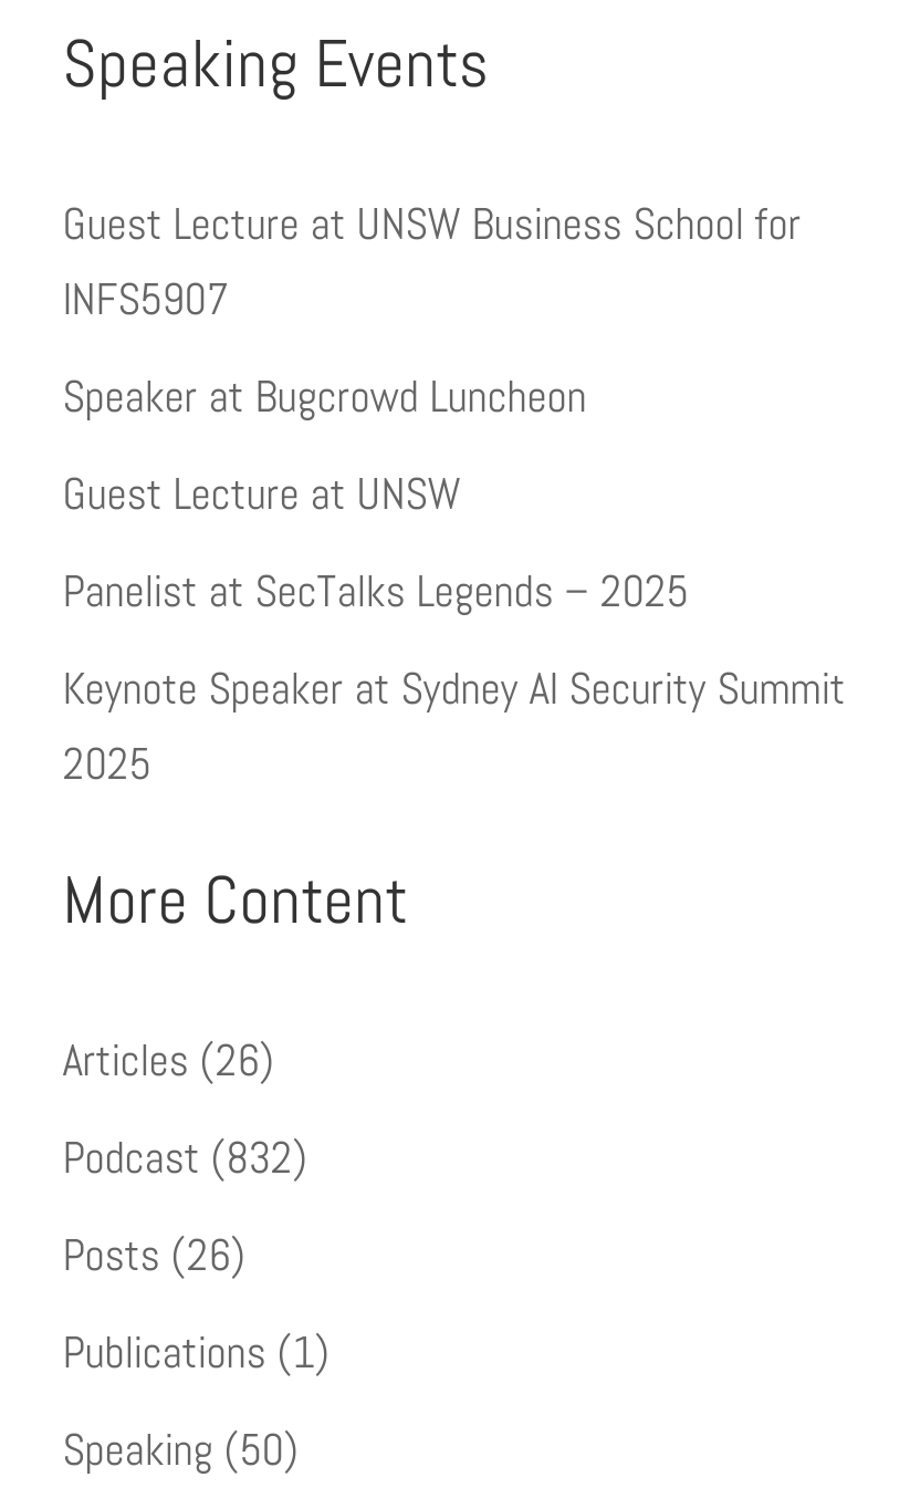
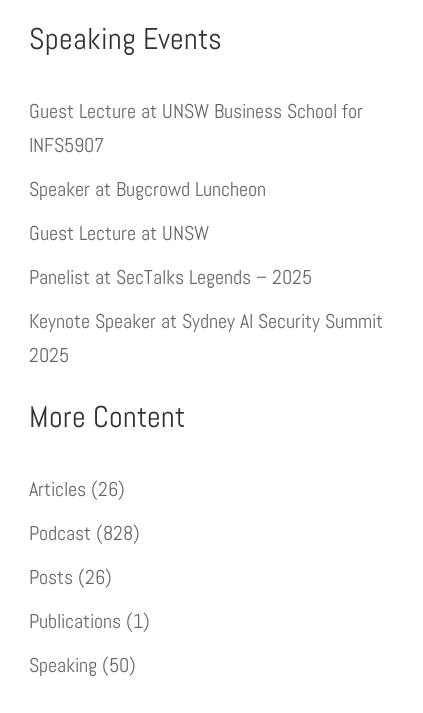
- Podcast (832)
+ Podcast (828)
